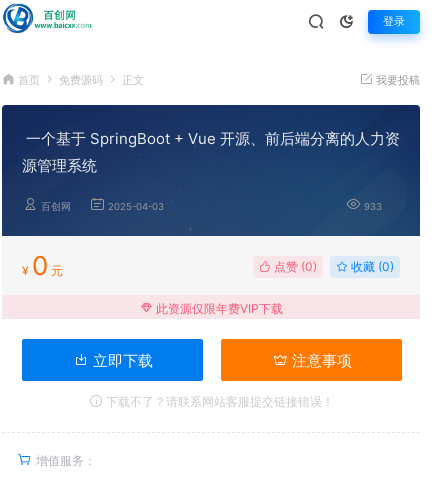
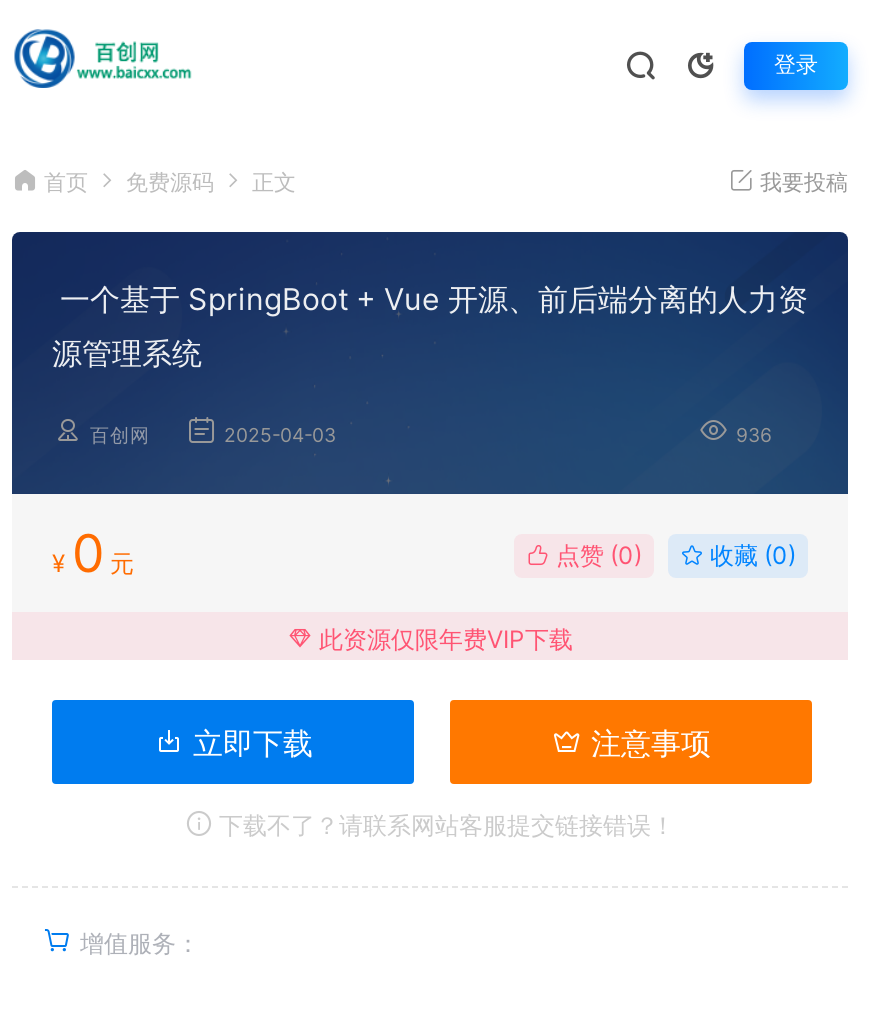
- 933
+ 936
